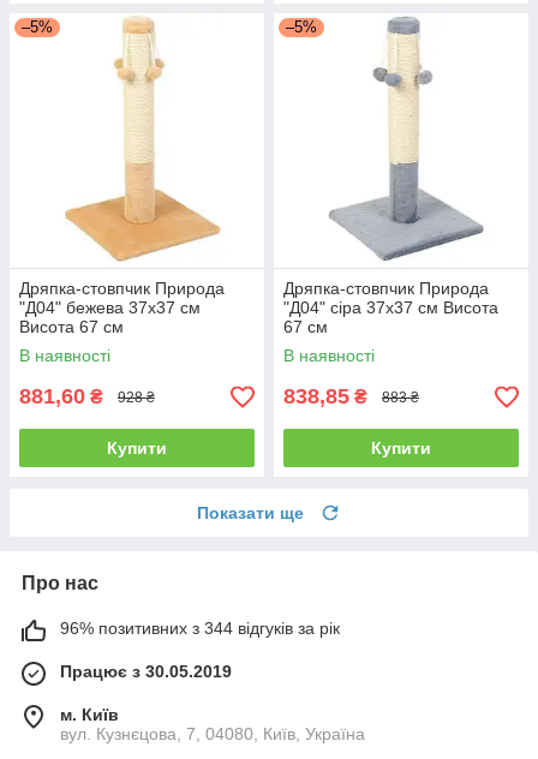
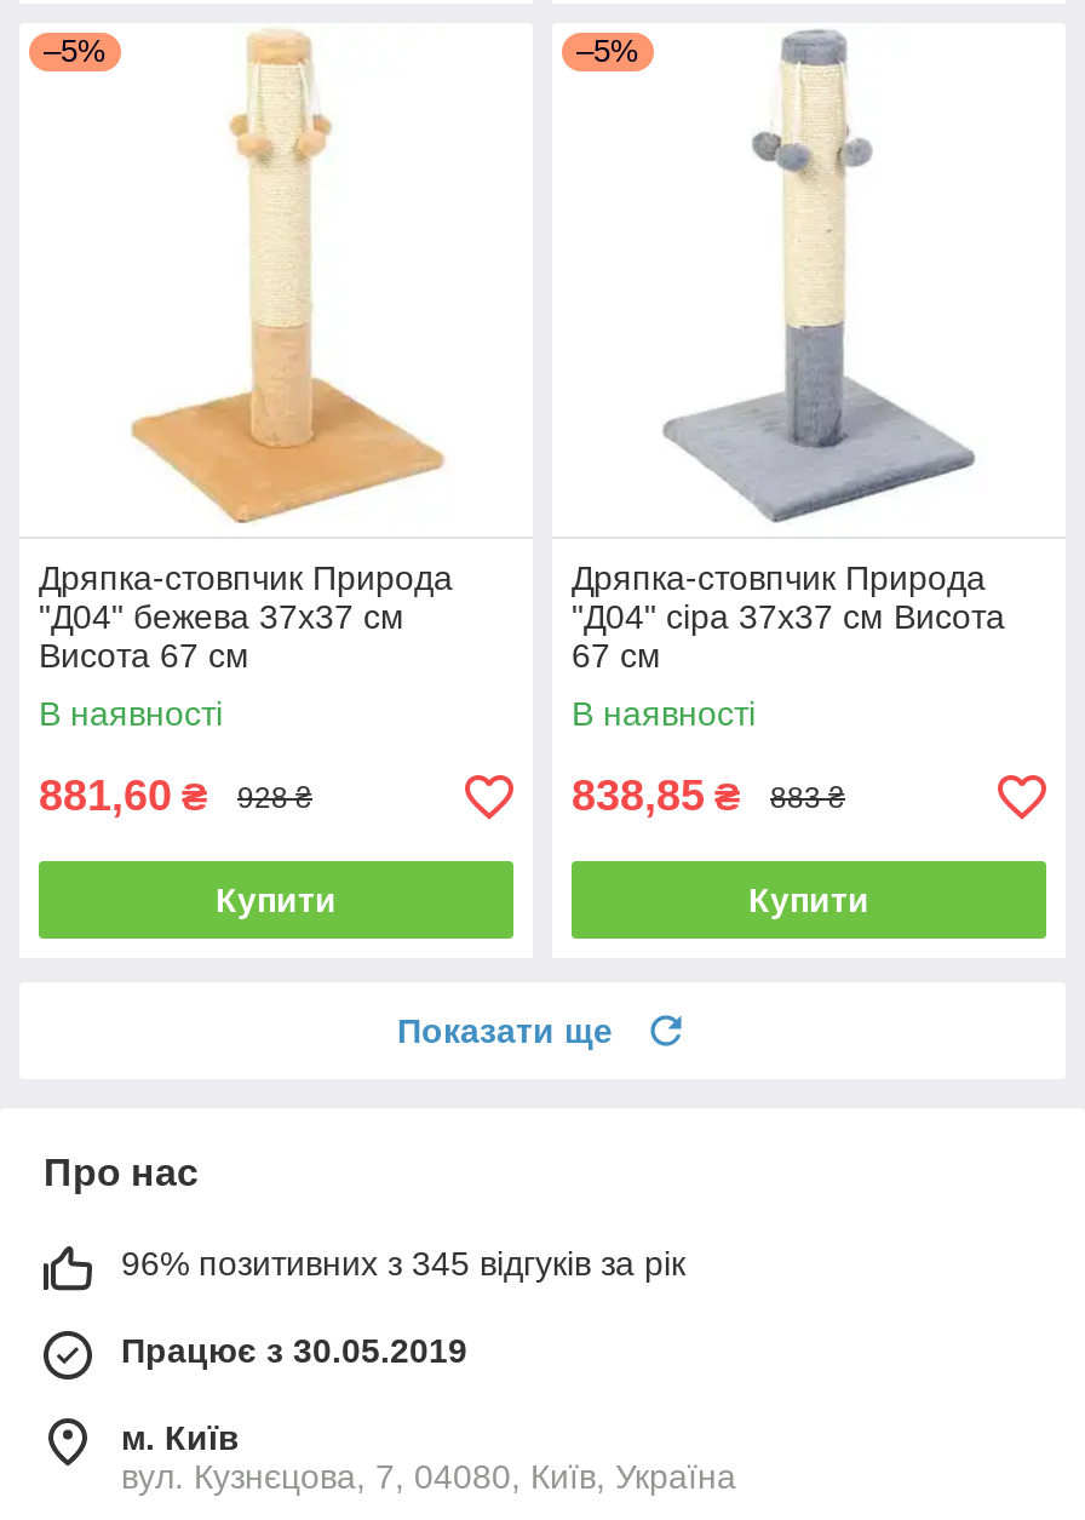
- 96% позитивних з 344 відгуків за рік
+ 96% позитивних з 345 відгуків за рік
